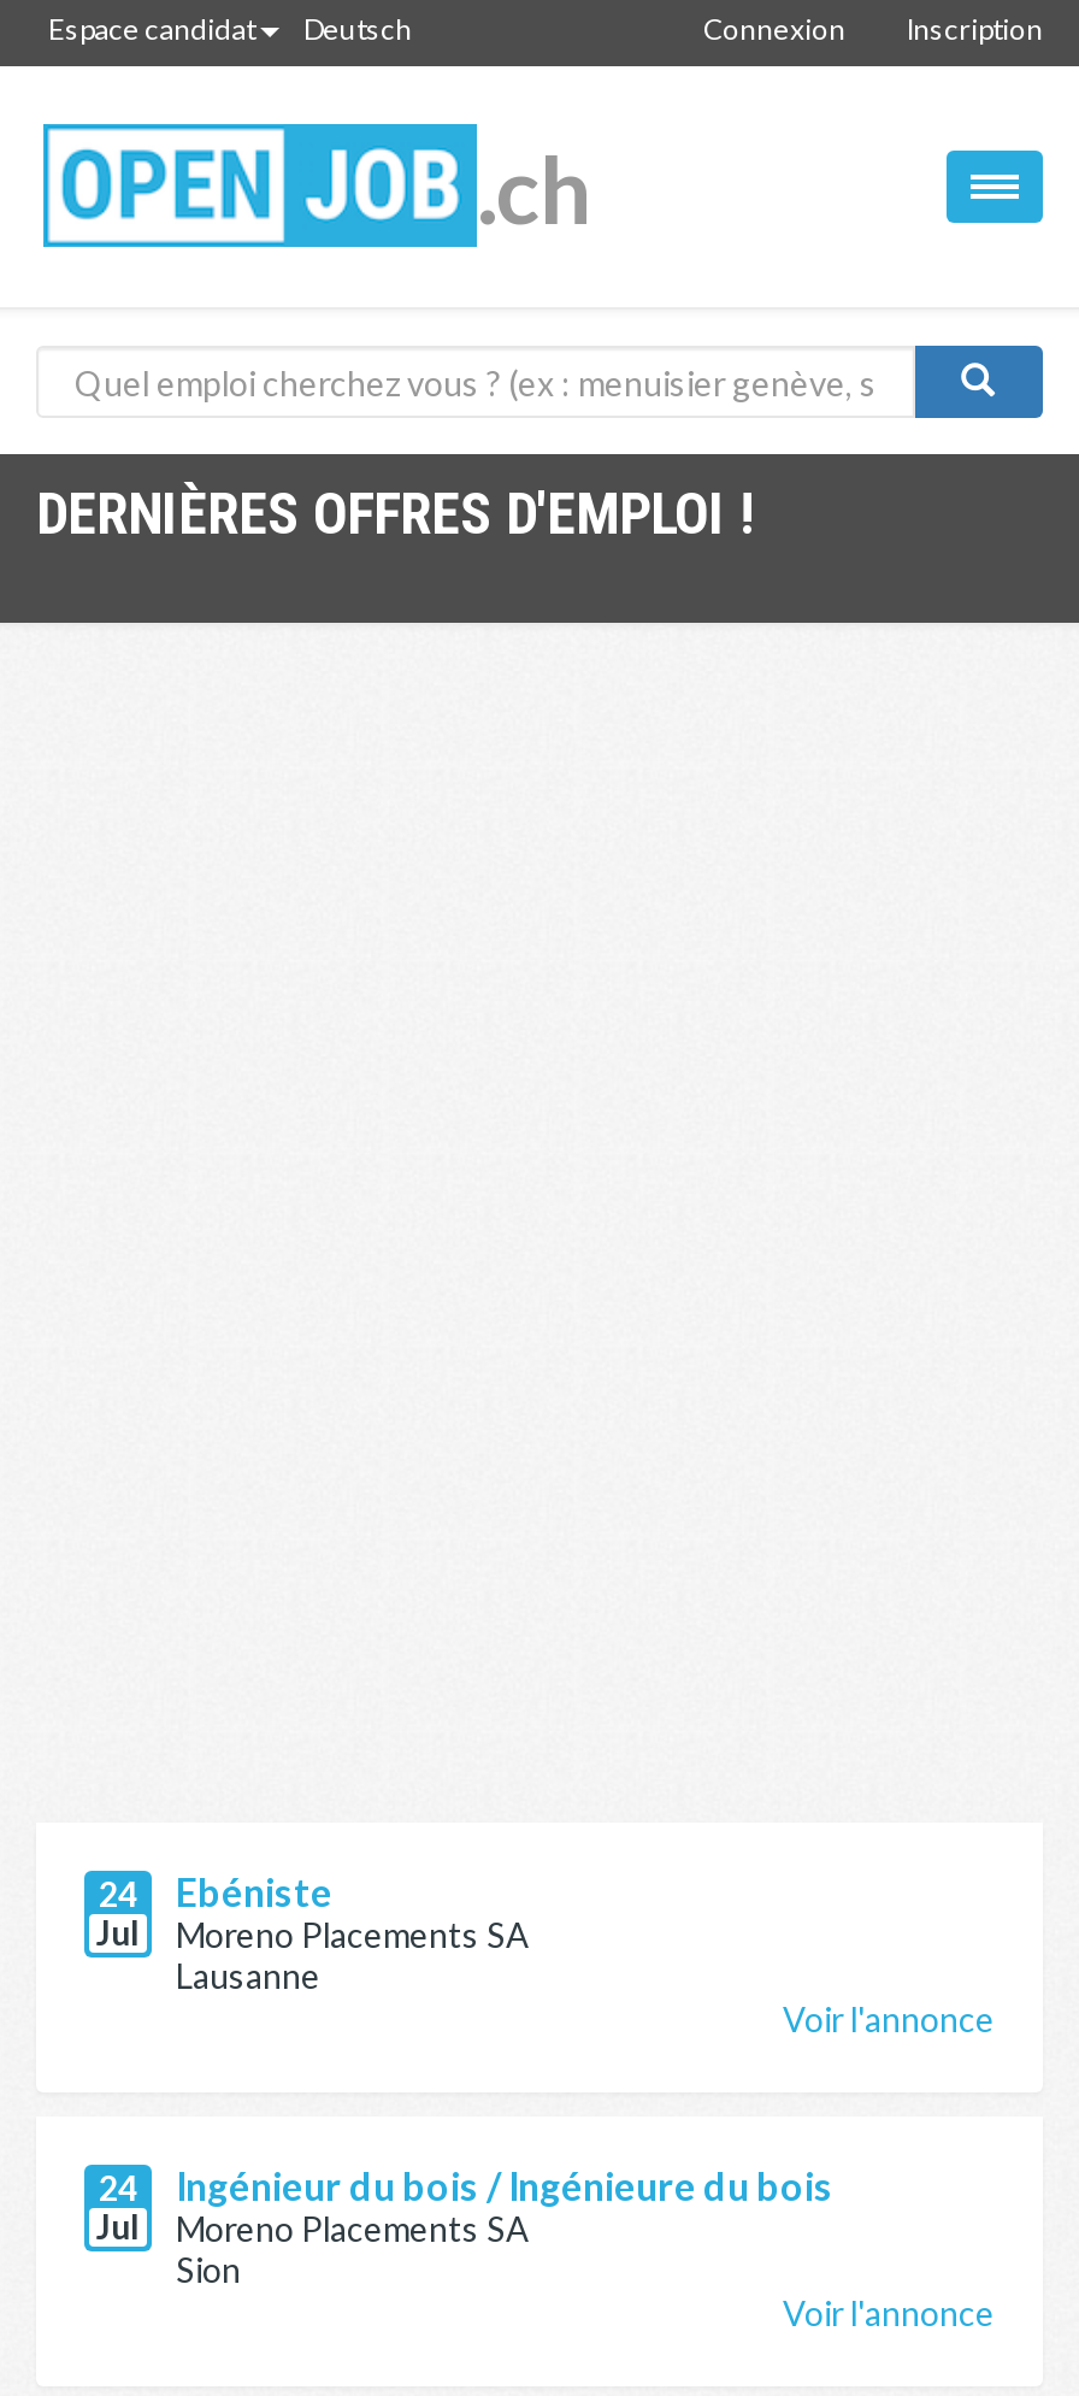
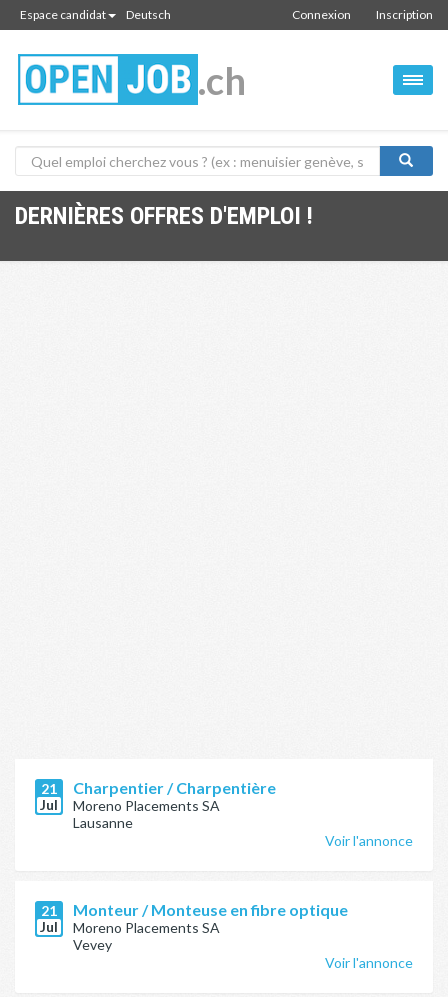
- 24
+ 21

- Ebéniste
+ Charpentier / Charpentière

- 24
+ 21

- Ingénieur du bois / Ingénieure du bois
+ Monteur / Monteuse en fibre optique

- Sion
+ Vevey
